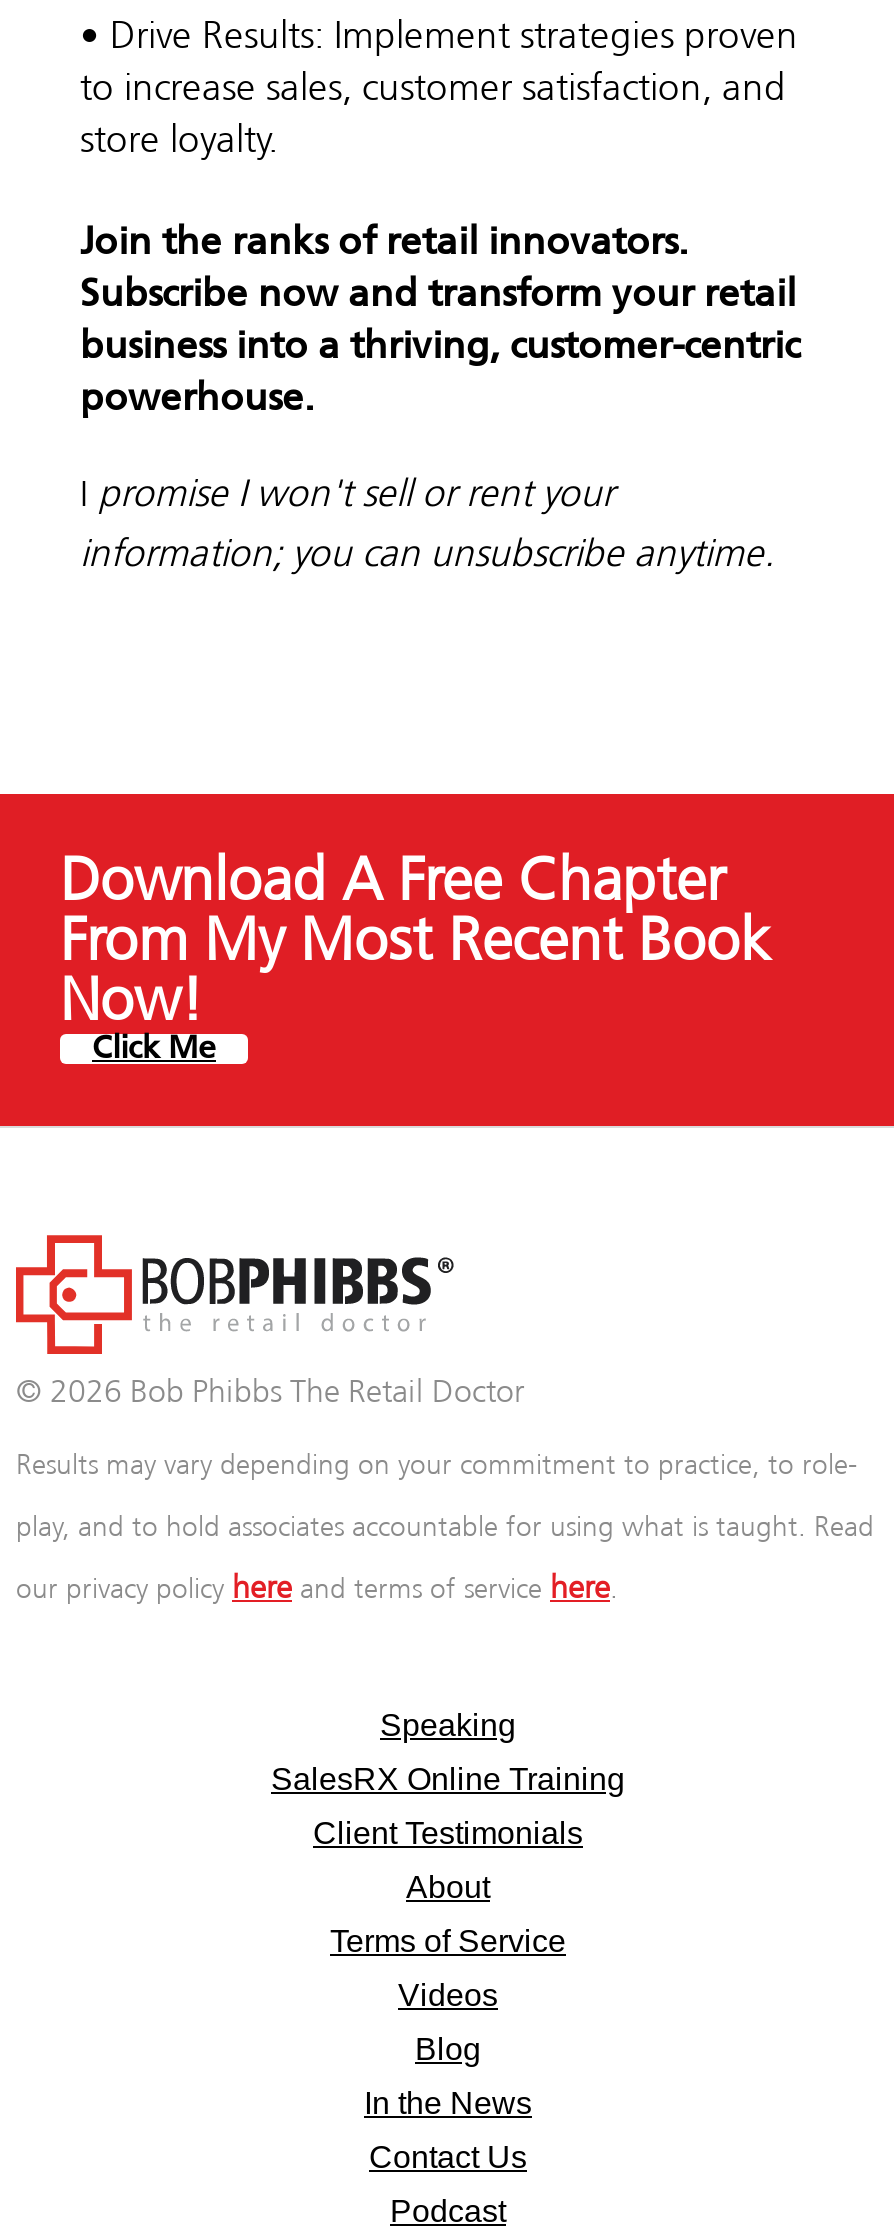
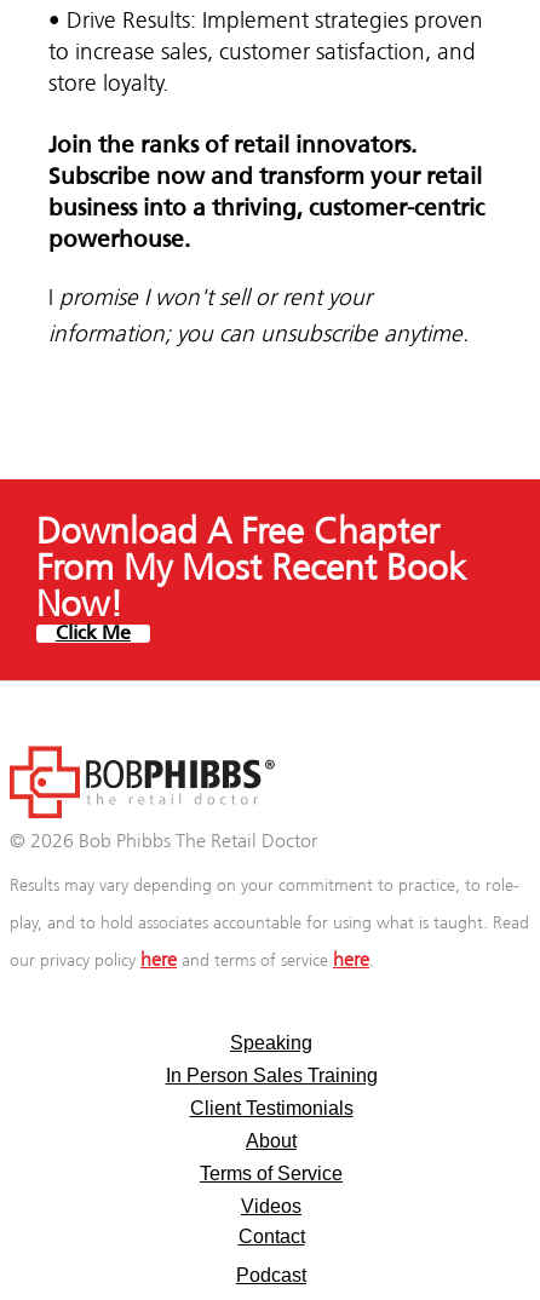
- SalesRX Online Training
+ In Person Sales Training

- Blog
- In the News
- Contact Us
+ Contact
